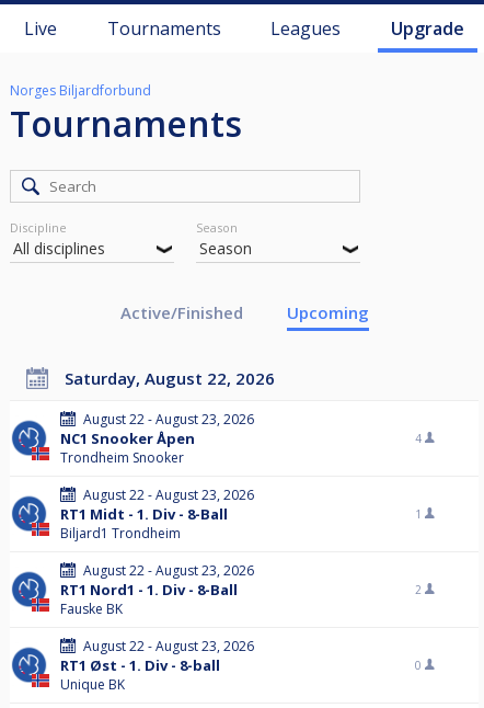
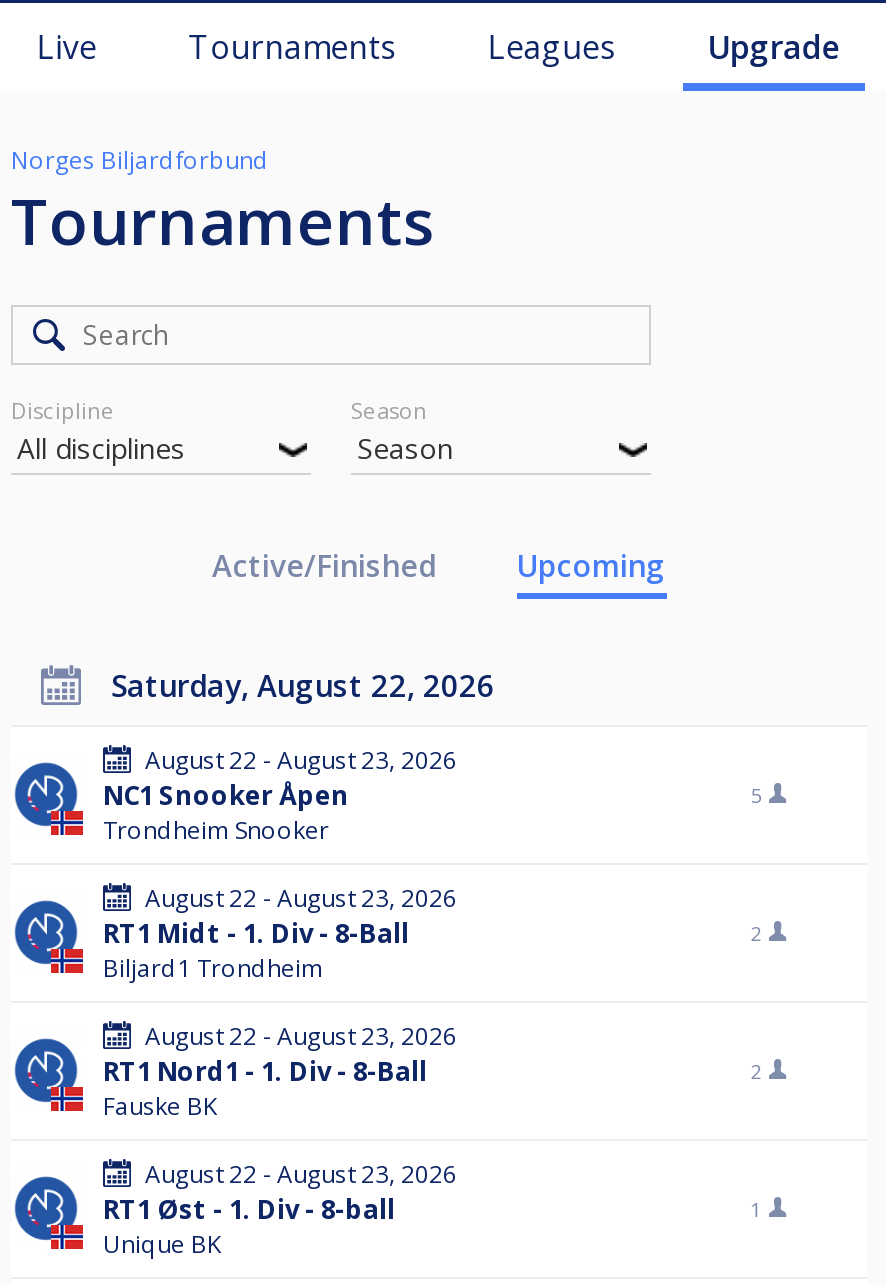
- 4
+ 5

- 1
+ 2

- 0
+ 1
